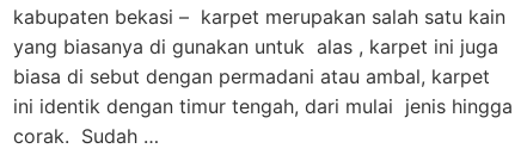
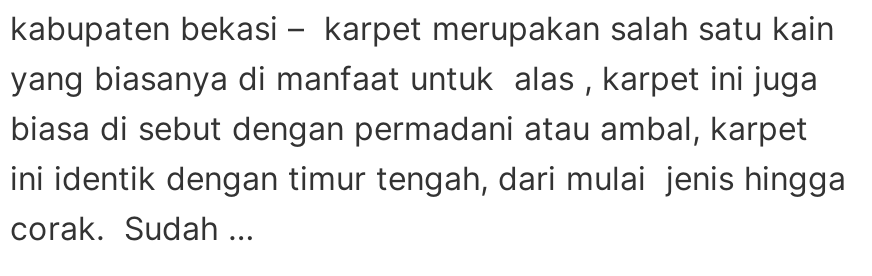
- yang biasanya di gunakan untuk alas , karpet ini juga
+ yang biasanya di manfaat untuk alas , karpet ini juga
